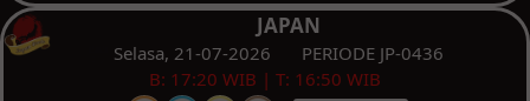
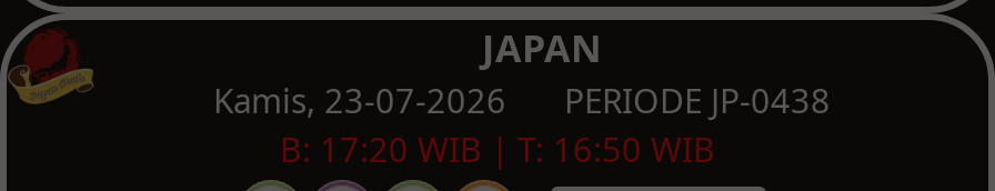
- Selasa, 21-07-2026
- PERIODE JP-0436
+ Kamis, 23-07-2026
+ PERIODE JP-0438
